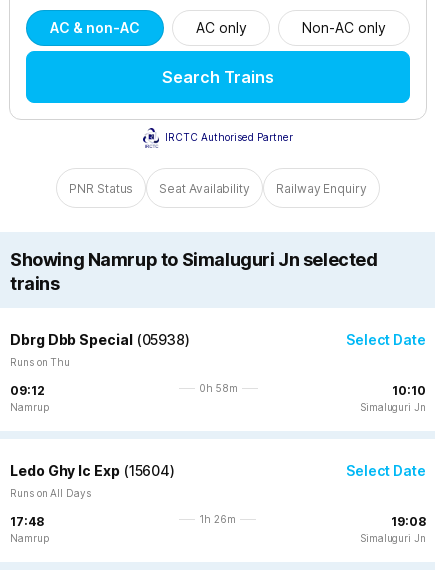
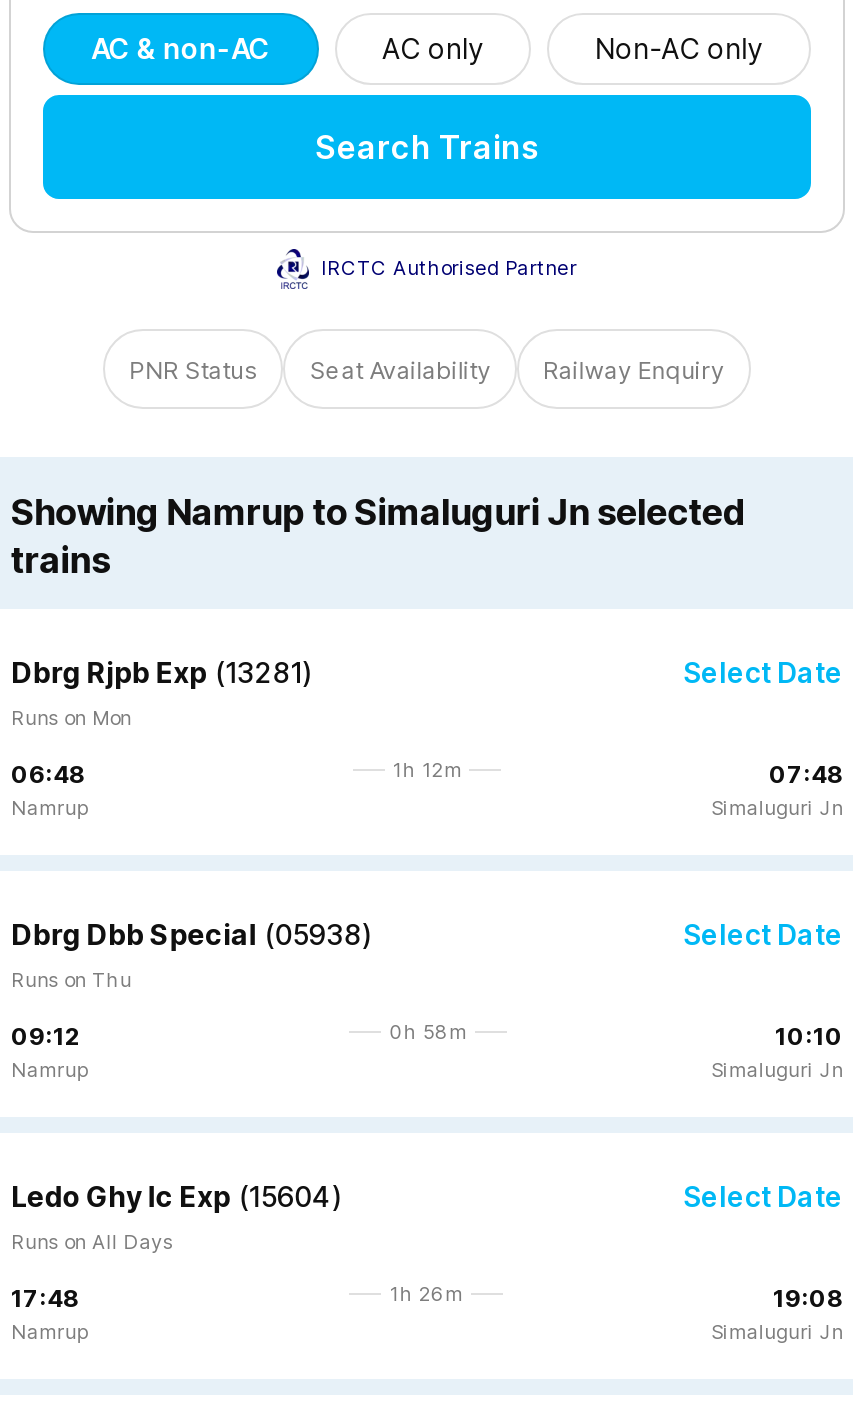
+ Dbrg Rjpb Exp (13281)
+ Select Date
+ Runs on Mon
+ 06:48
+ 1h 12m
+ 07:48
+ Namrup
+ Simaluguri Jn
